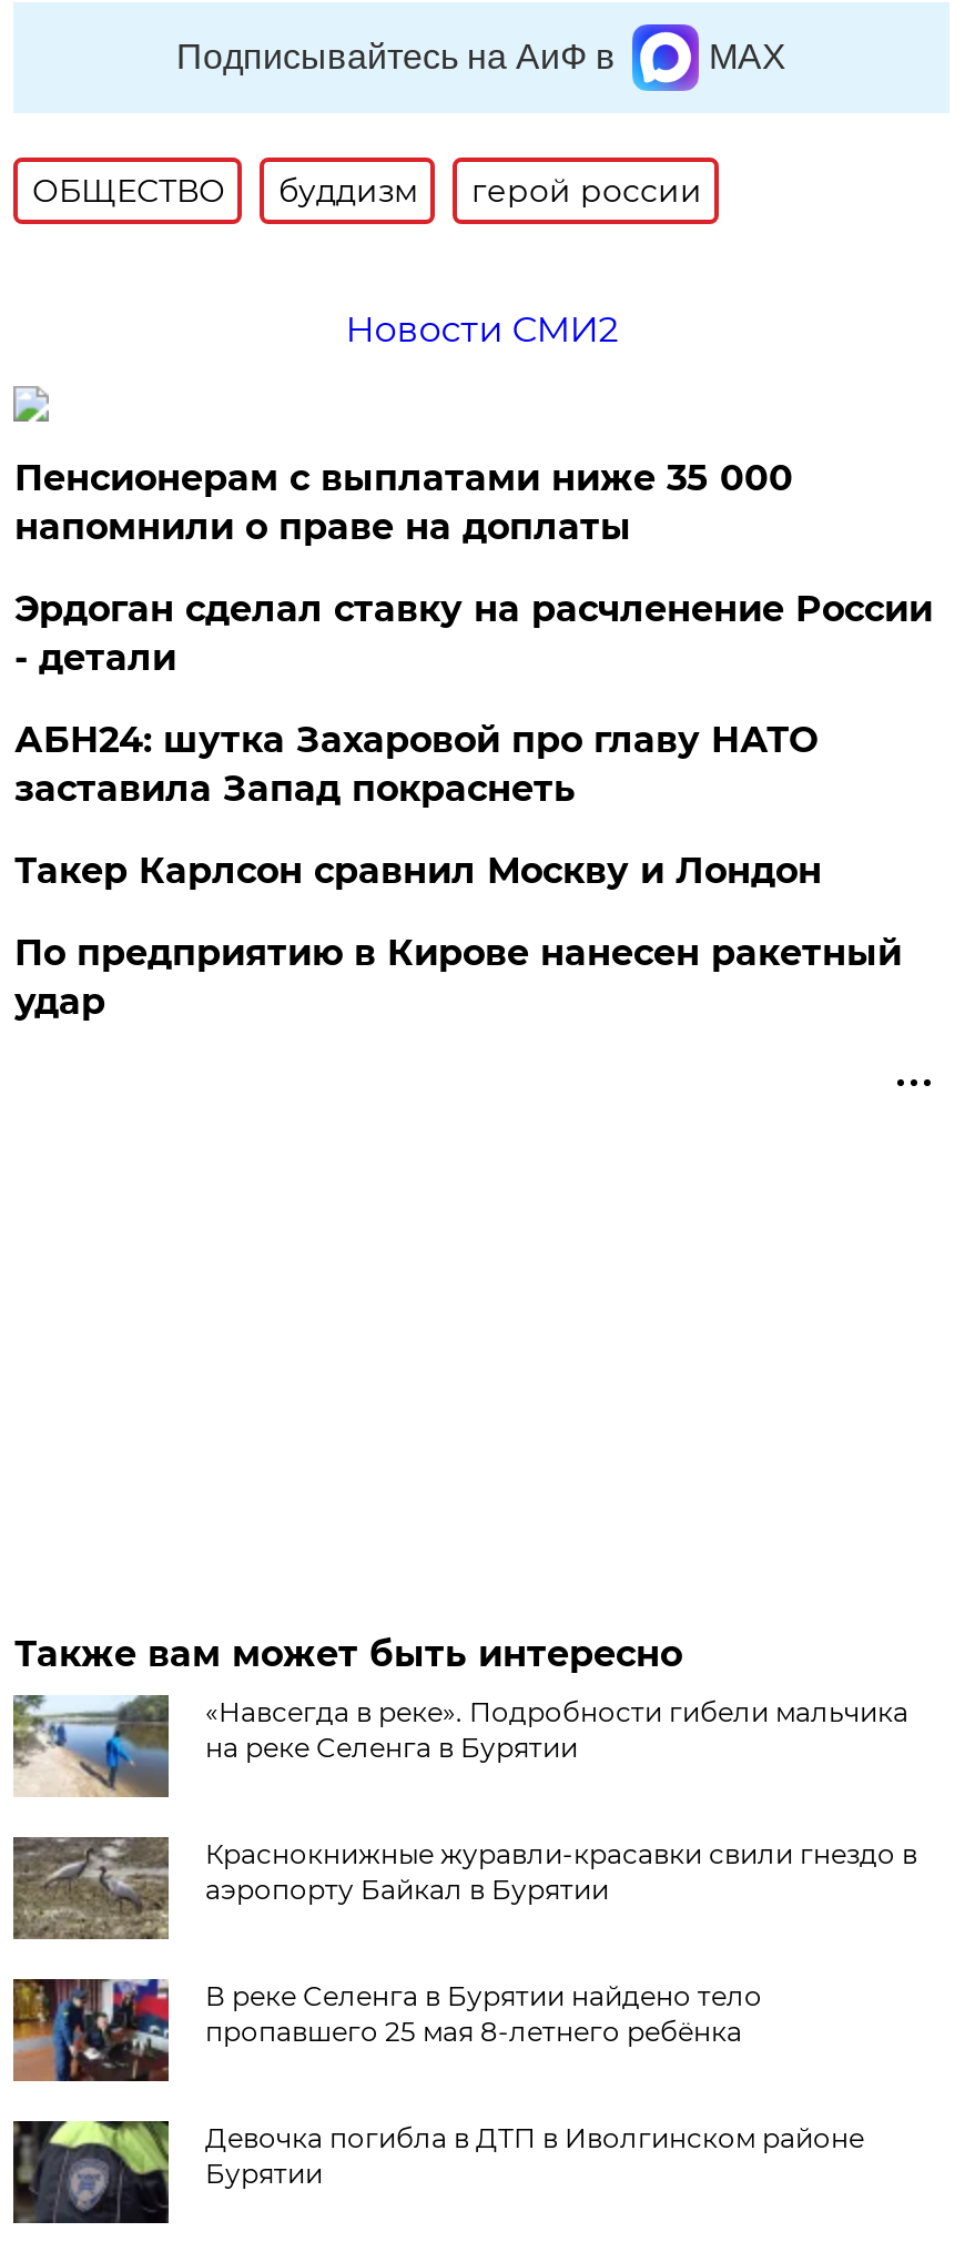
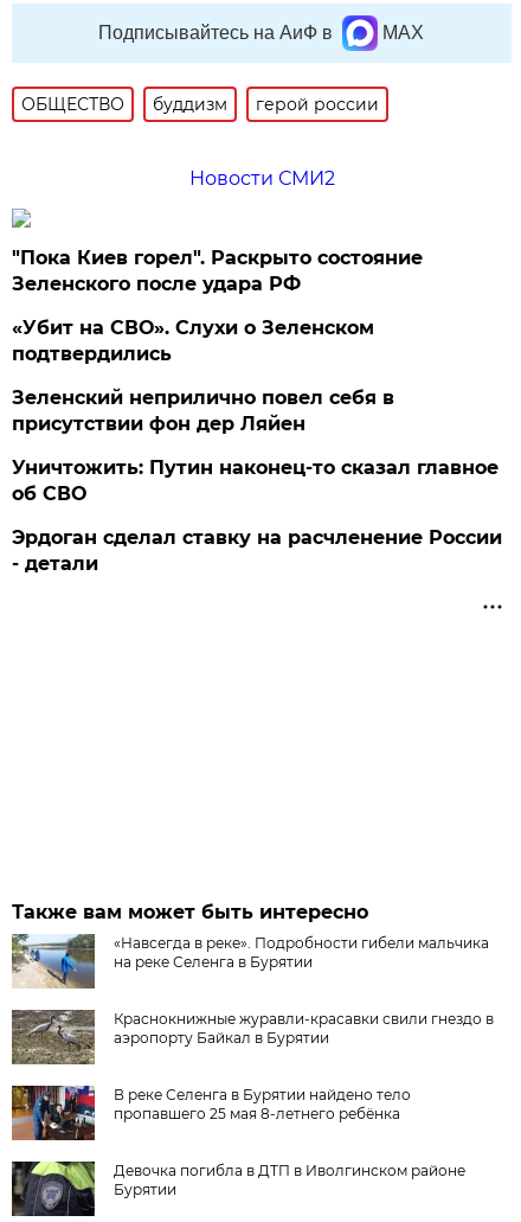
- Пенсионерам с выплатами ниже 35 000
- напомнили о праве на доплаты
+ "Пока Киев горел". Раскрыто состояние
+ Зеленского после удара РФ
+ «Убит на СВО». Слухи о Зеленском
+ подтвердились
+ Зеленский неприлично повел cебя в
+ присутствии фон дер Ляйен
+ Уничтожить: Путин наконец-то сказал главное
+ об СВО

moved down: Эрдоган сделал ставку на расчленение России | - детали

- АБН24: шутка Захаровой про главу НАТО
- заставила Запад покраснеть
- Такер Карлсон сравнил Москву и Лондон
- По предприятию в Кирове нанесен ракетный
- удар
